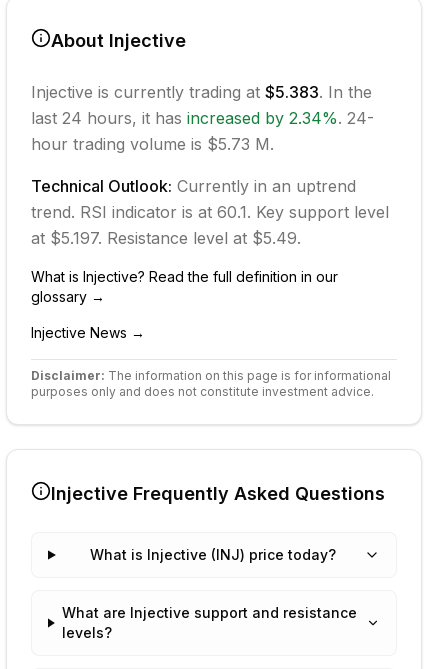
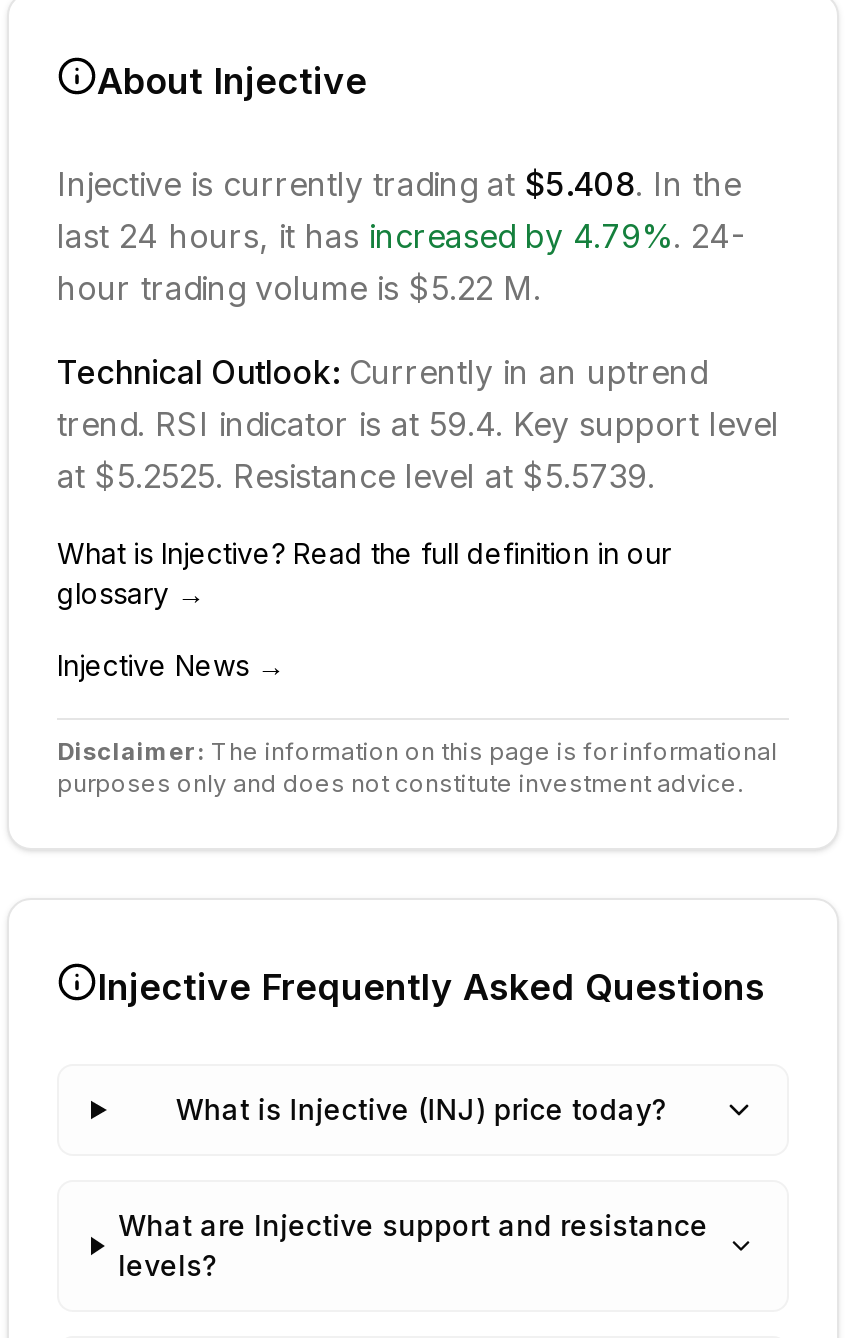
- Injective is currently trading at $5.383. In the
+ Injective is currently trading at $5.408. In the

- last 24 hours, it has increased by 2.34%. 24-
+ last 24 hours, it has increased by 4.79%. 24-

- hour trading volume is $5.73 M.
+ hour trading volume is $5.22 M.

- trend. RSI indicator is at 60.1. Key support level
+ trend. RSI indicator is at 59.4. Key support level

- at $5.197. Resistance level at $5.49.
+ at $5.2525. Resistance level at $5.5739.
